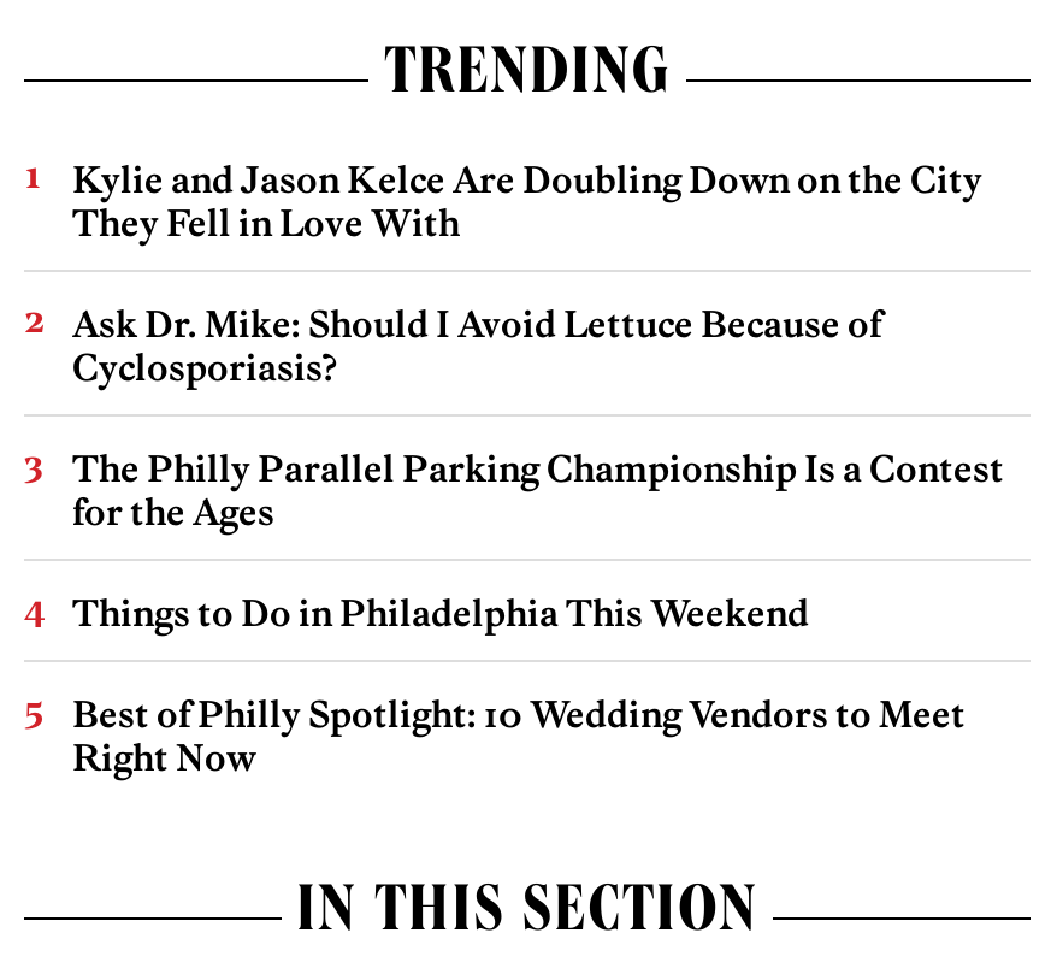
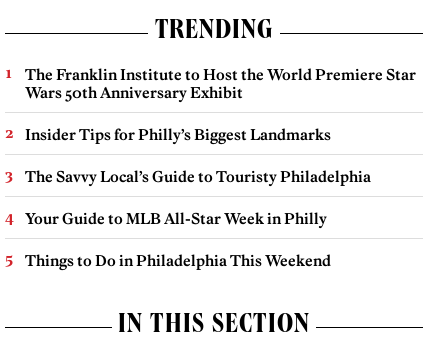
- Kylie and Jason Kelce Are Doubling Down on the City
- They Fell in Love With
- Ask Dr. Mike: Should I Avoid Lettuce Because of
- Cyclosporiasis?
- The Philly Parallel Parking Championship Is a Contest
- for the Ages
+ The Franklin Institute to Host the World Premiere Star
+ Wars 50th Anniversary Exhibit
+ Insider Tips for Philly’s Biggest Landmarks
+ The Savvy Local’s Guide to Touristy Philadelphia
+ Your Guide to MLB All-Star Week in Philly

- Best of Philly Spotlight: 10 Wedding Vendors to Meet
- Right Now
